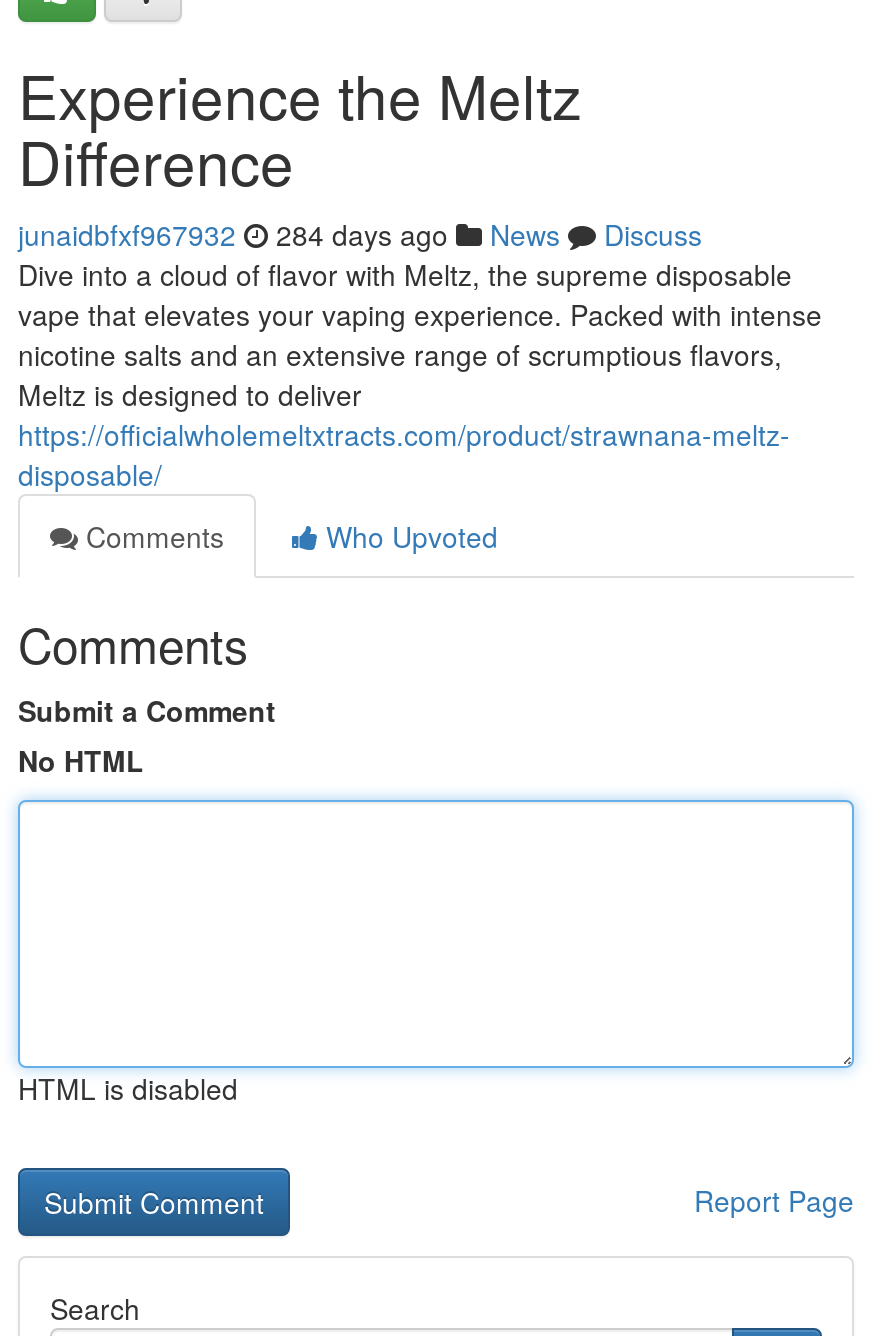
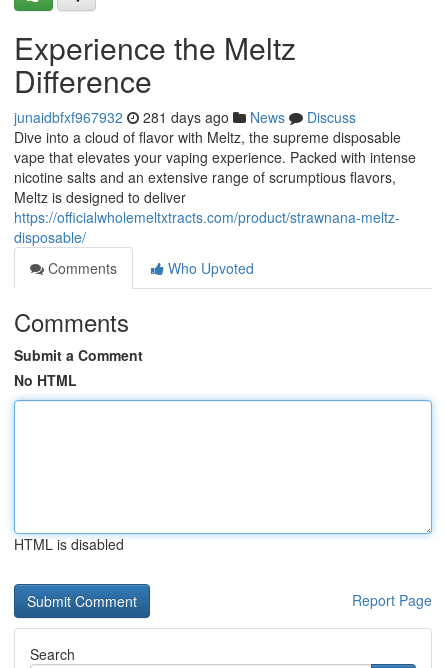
- junaidbfxf967932 284 days ago News Discuss
+ junaidbfxf967932 281 days ago News Discuss
